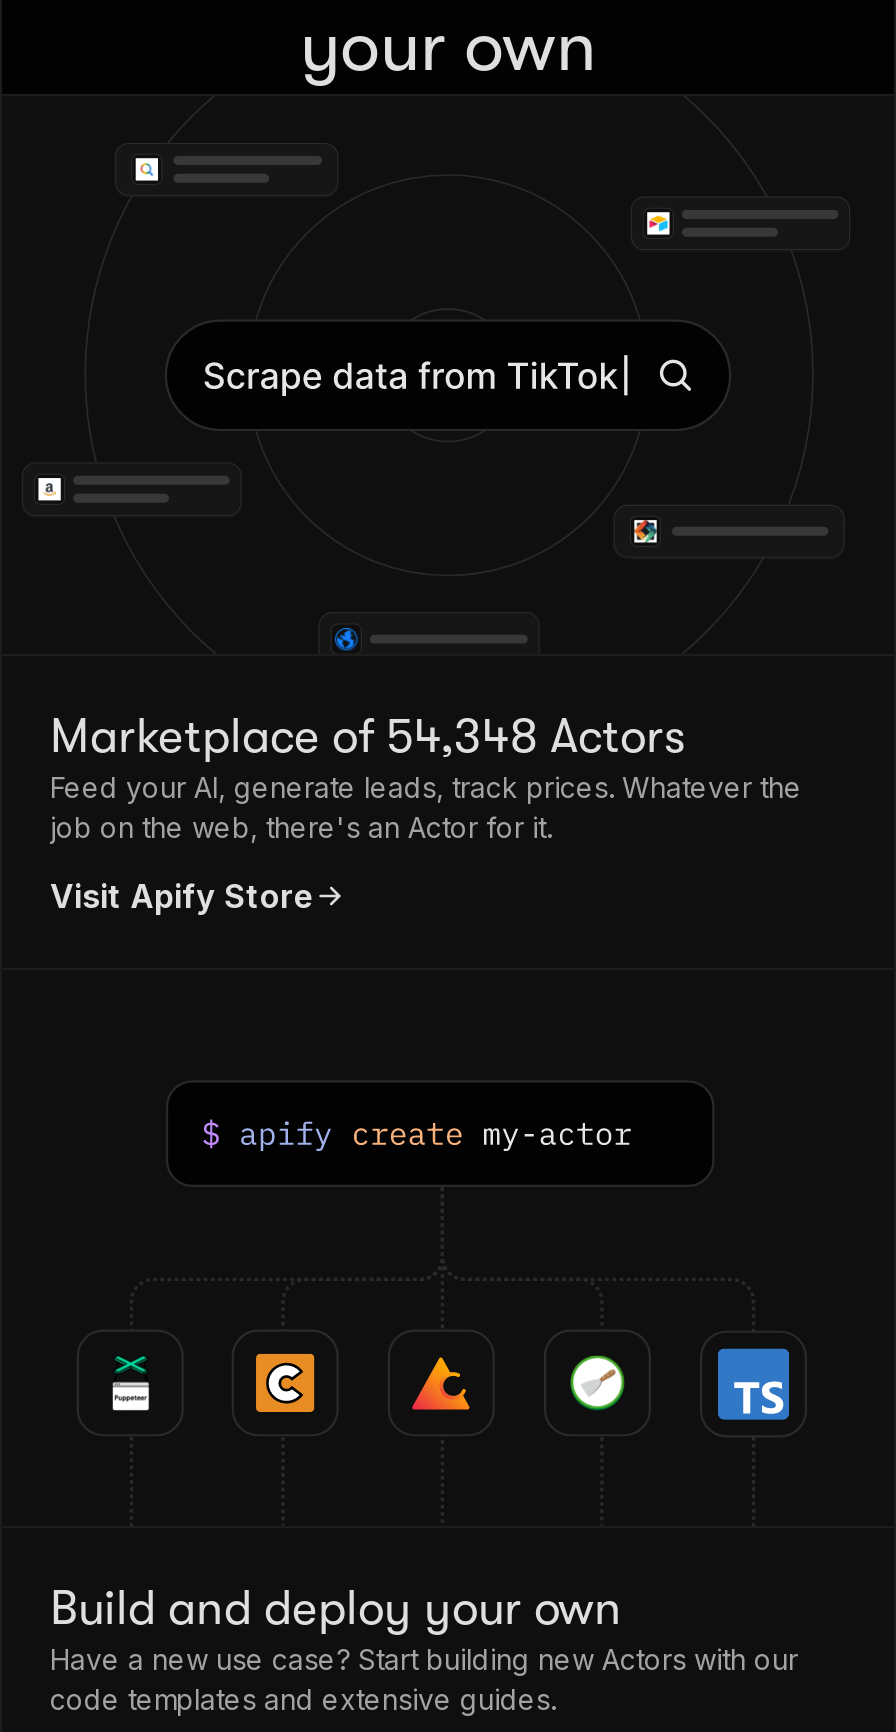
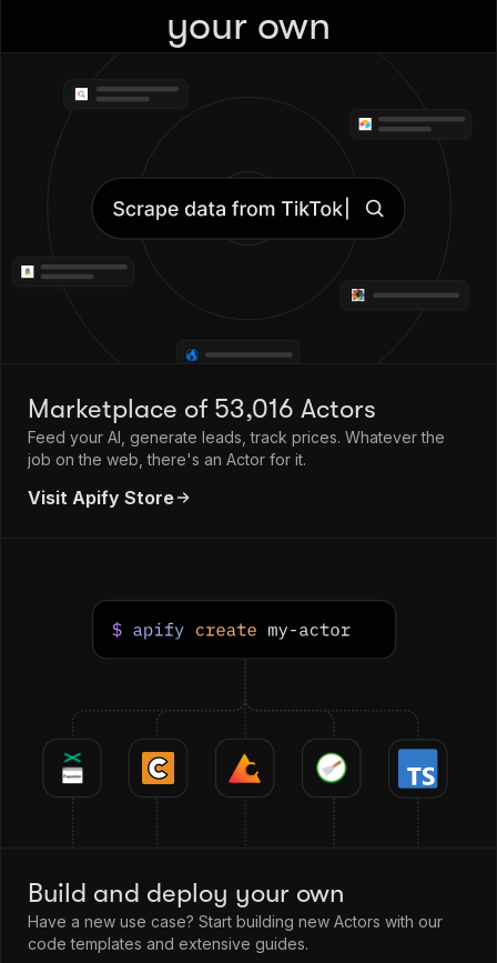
- Marketplace of 54,348 Actors
+ Marketplace of 53,016 Actors
